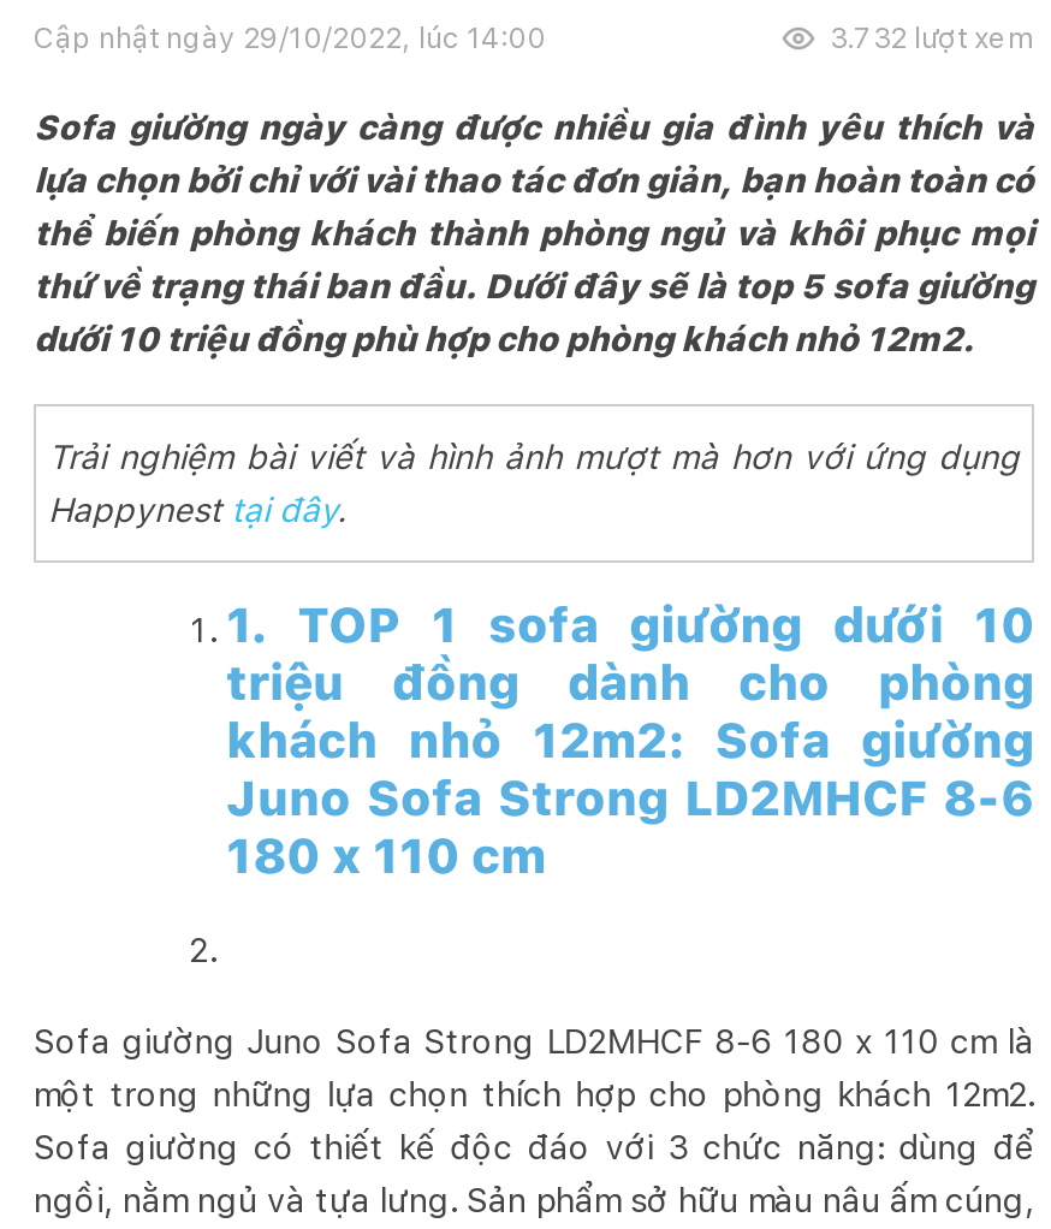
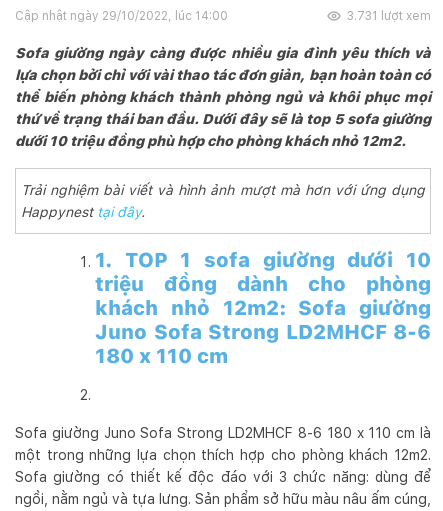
- 3.732 lượt xem
+ 3.731 lượt xem
